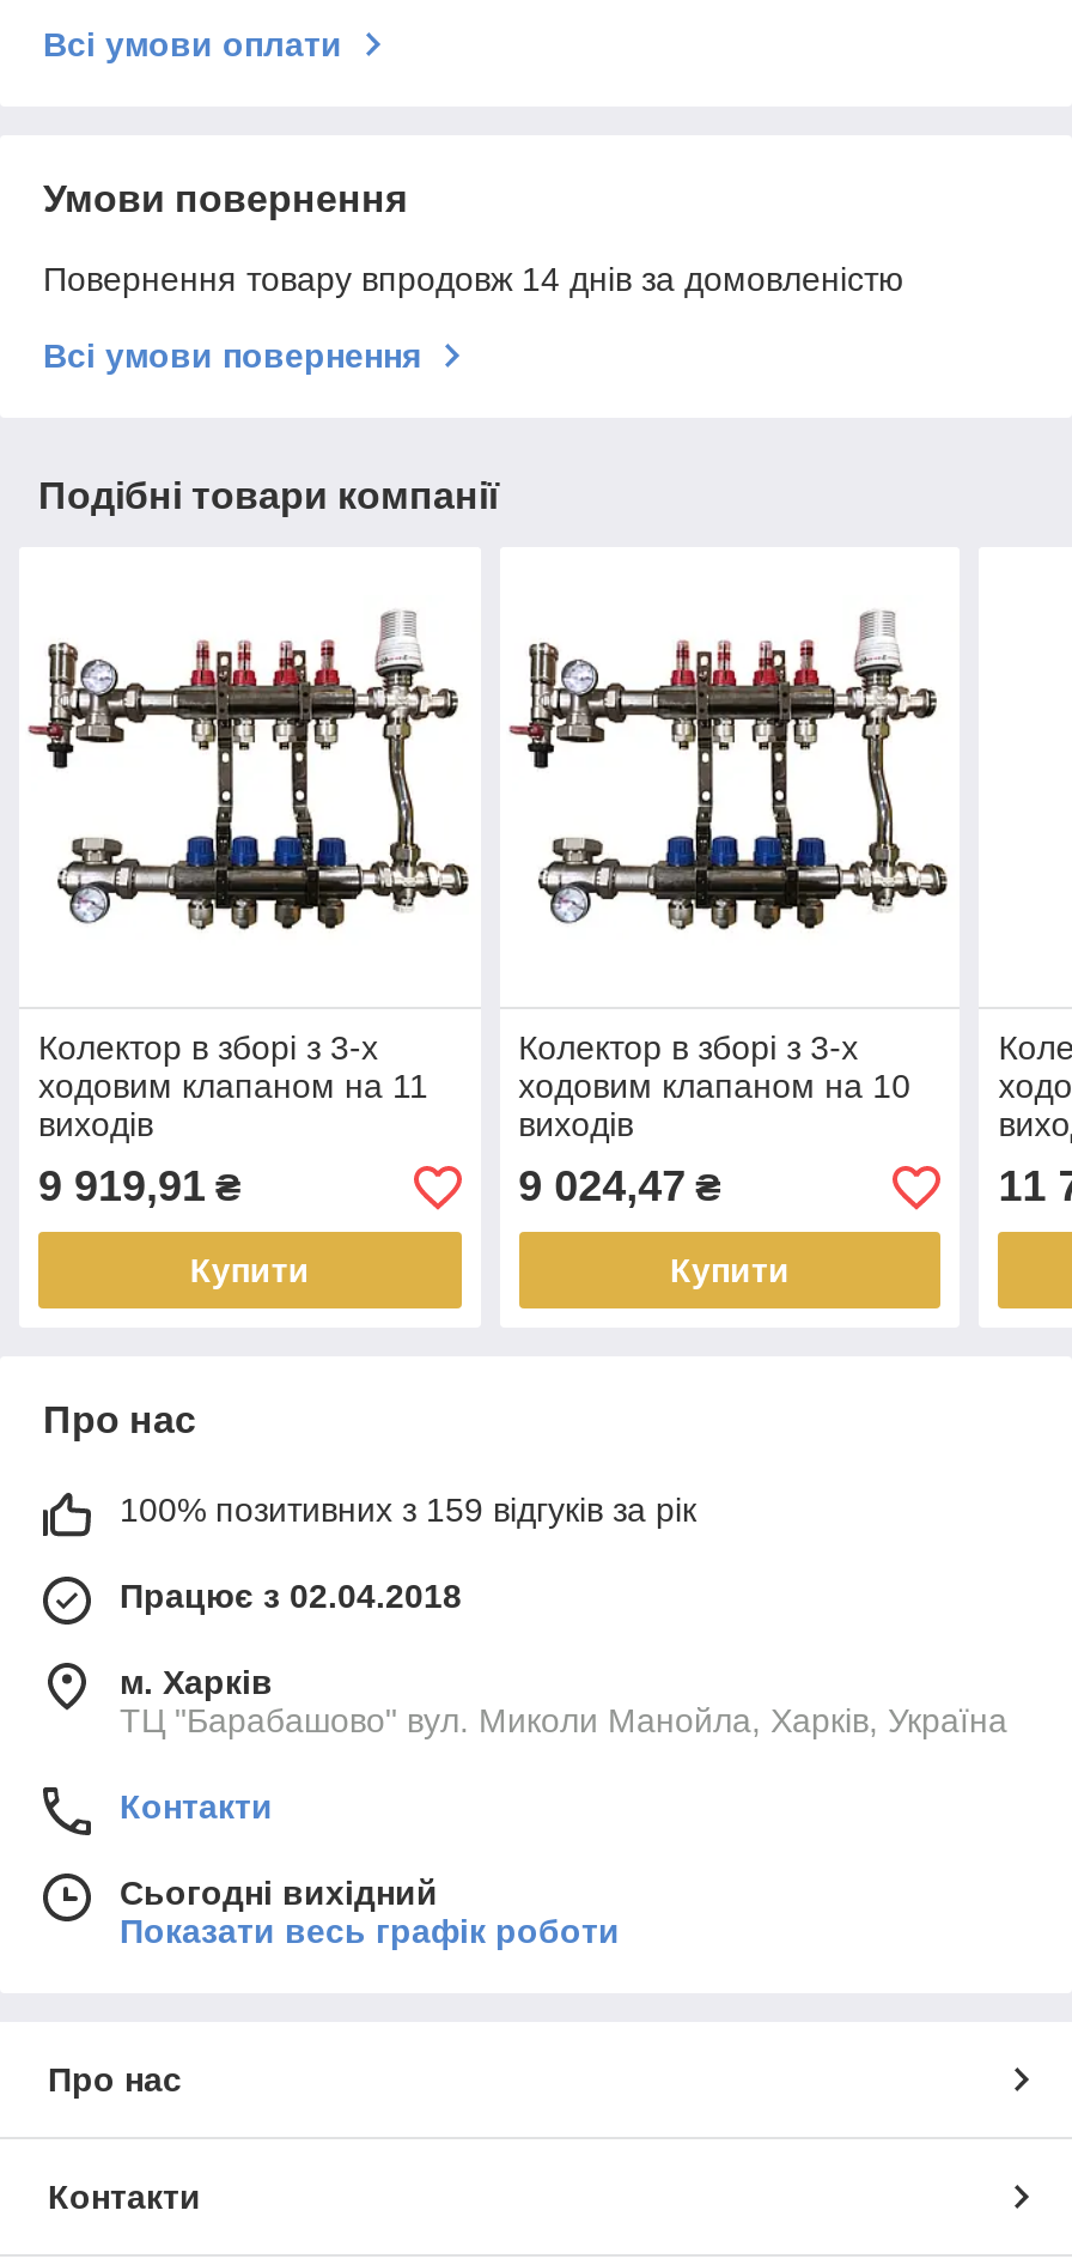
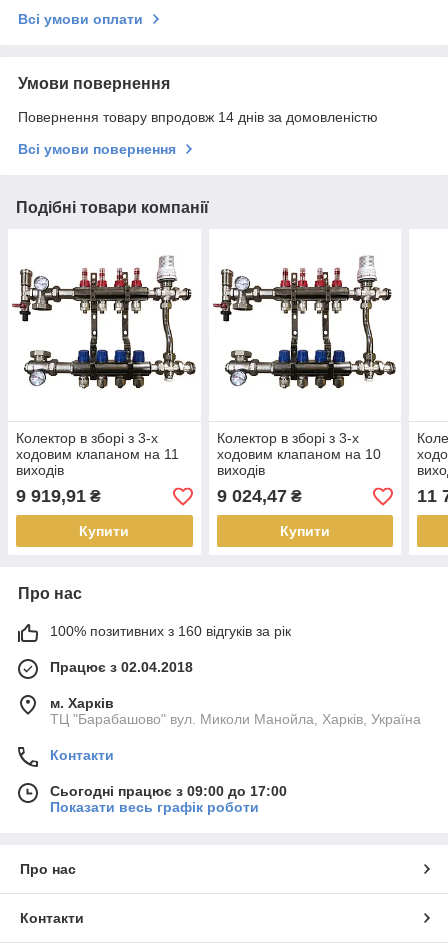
- 100% позитивних з 159 відгуків за рік
+ 100% позитивних з 160 відгуків за рік

- Сьогодні вихідний
+ Сьогодні працює з 09:00 до 17:00
